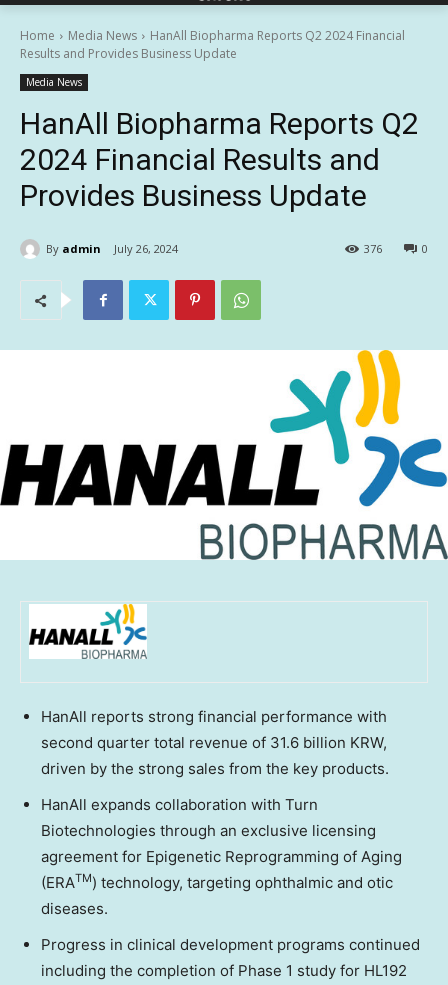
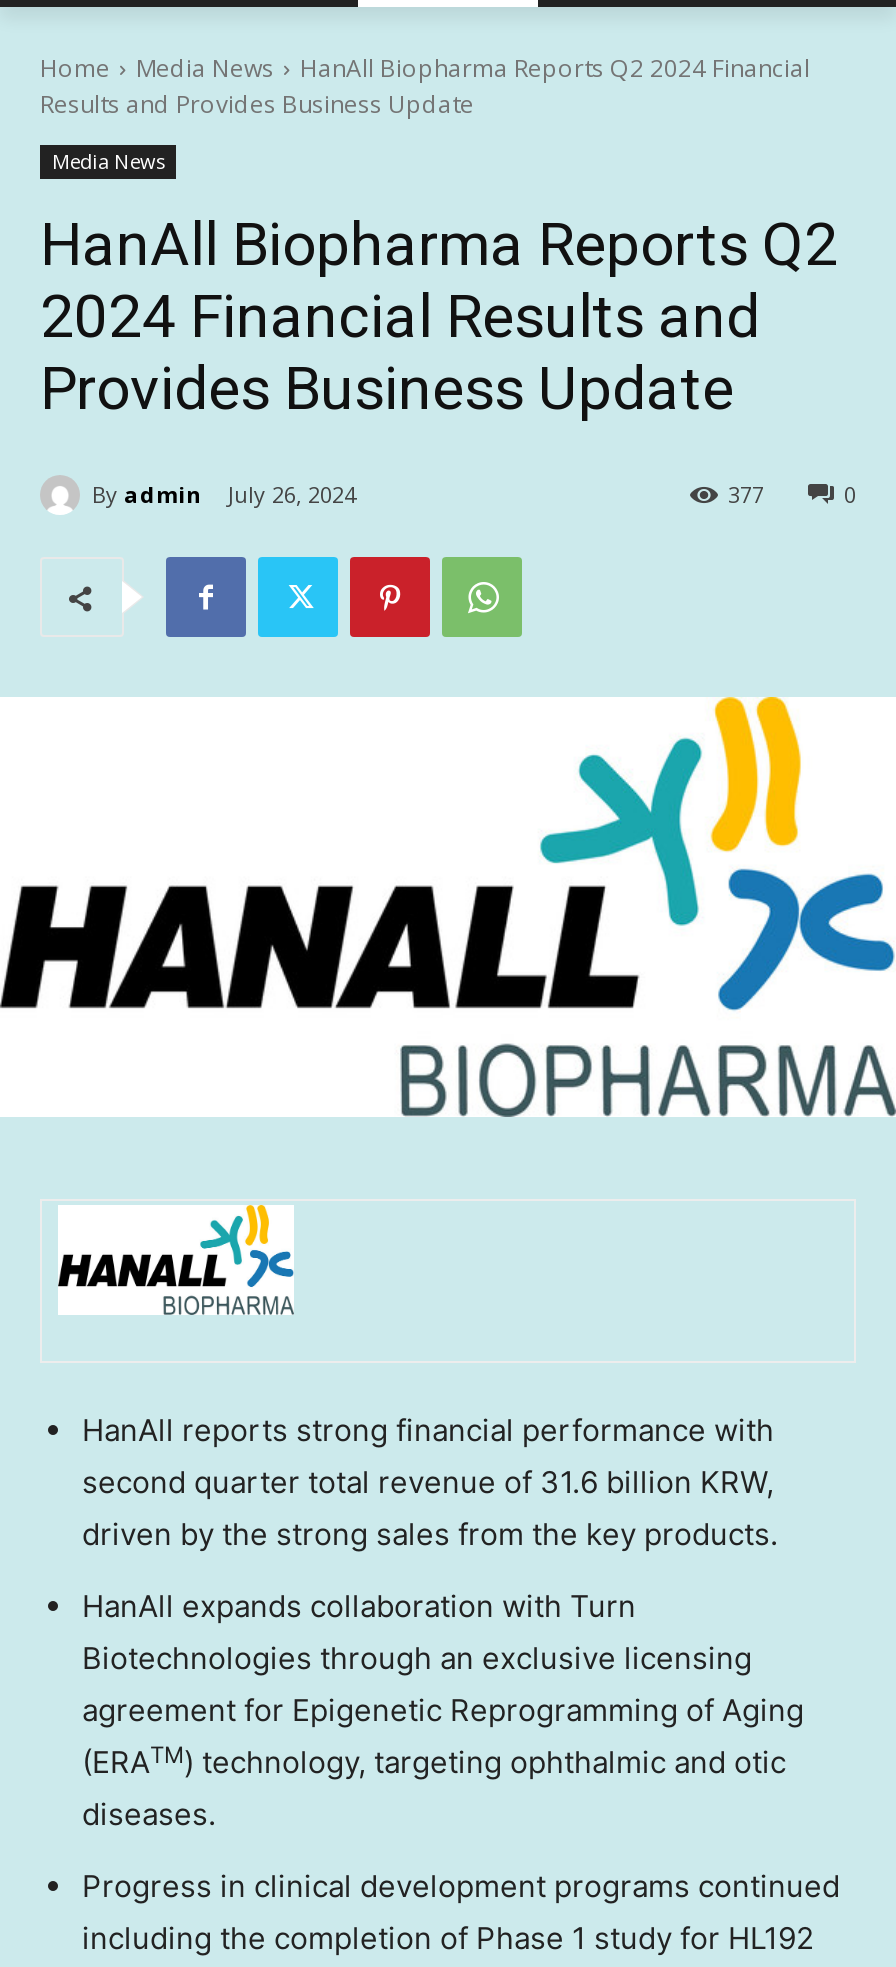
- 376
+ 377
